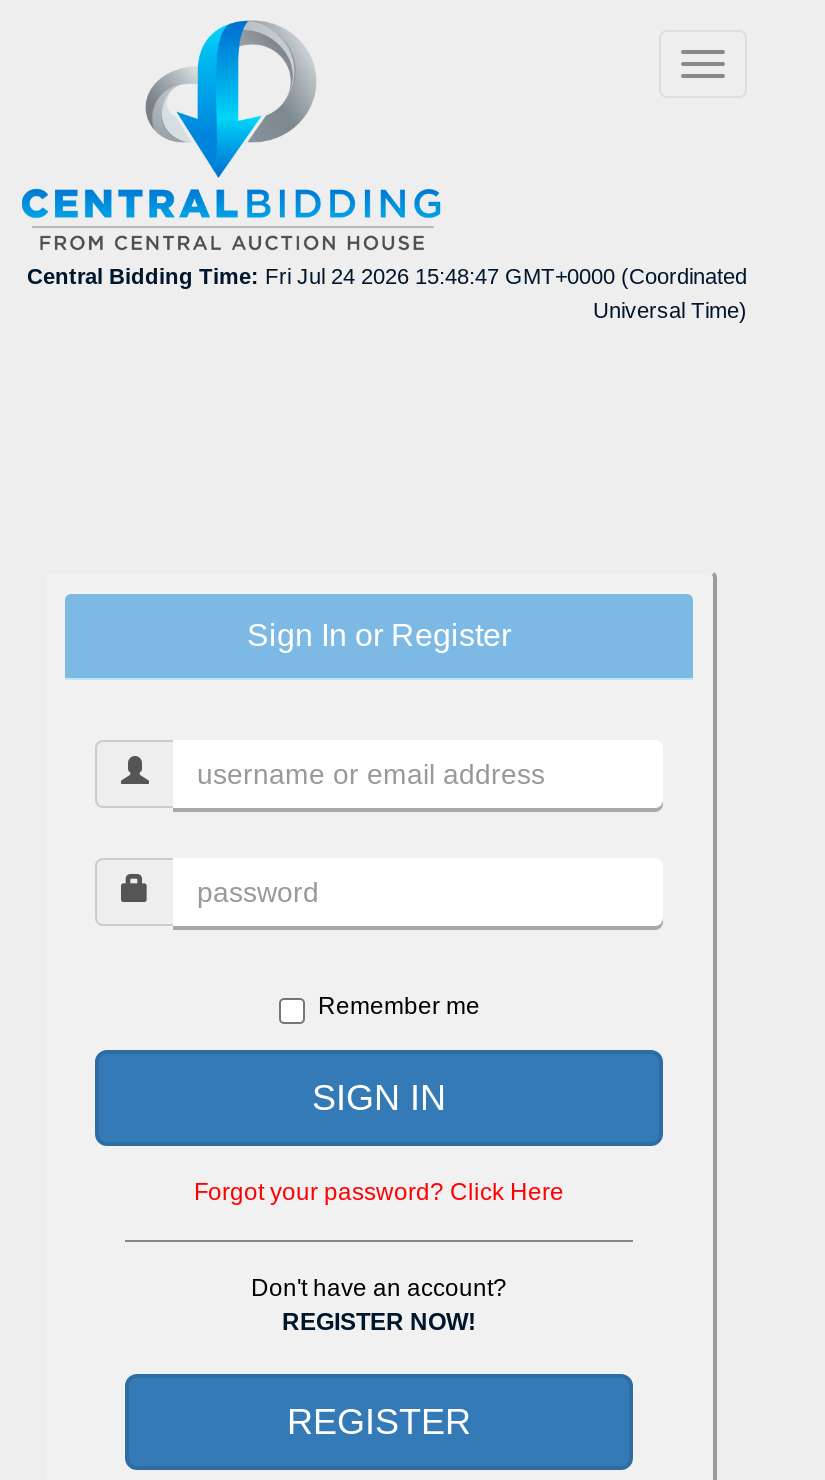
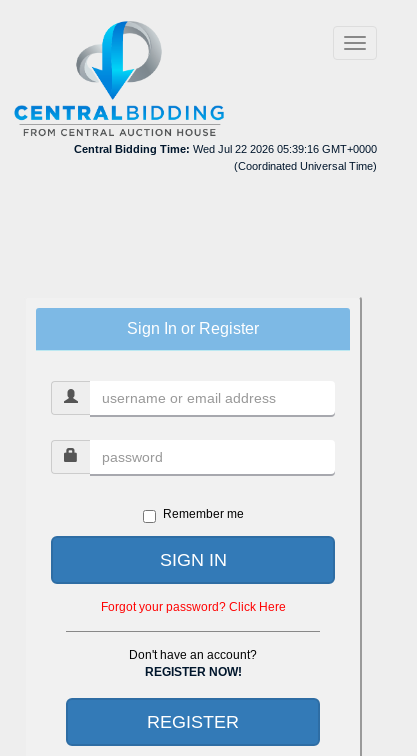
- Central Bidding Time: Fri Jul 24 2026 15:48:47 GMT+0000 (Coordinated
- Universal Time)
+ Central Bidding Time: Wed Jul 22 2026 05:39:16 GMT+0000
+ (Coordinated Universal Time)
